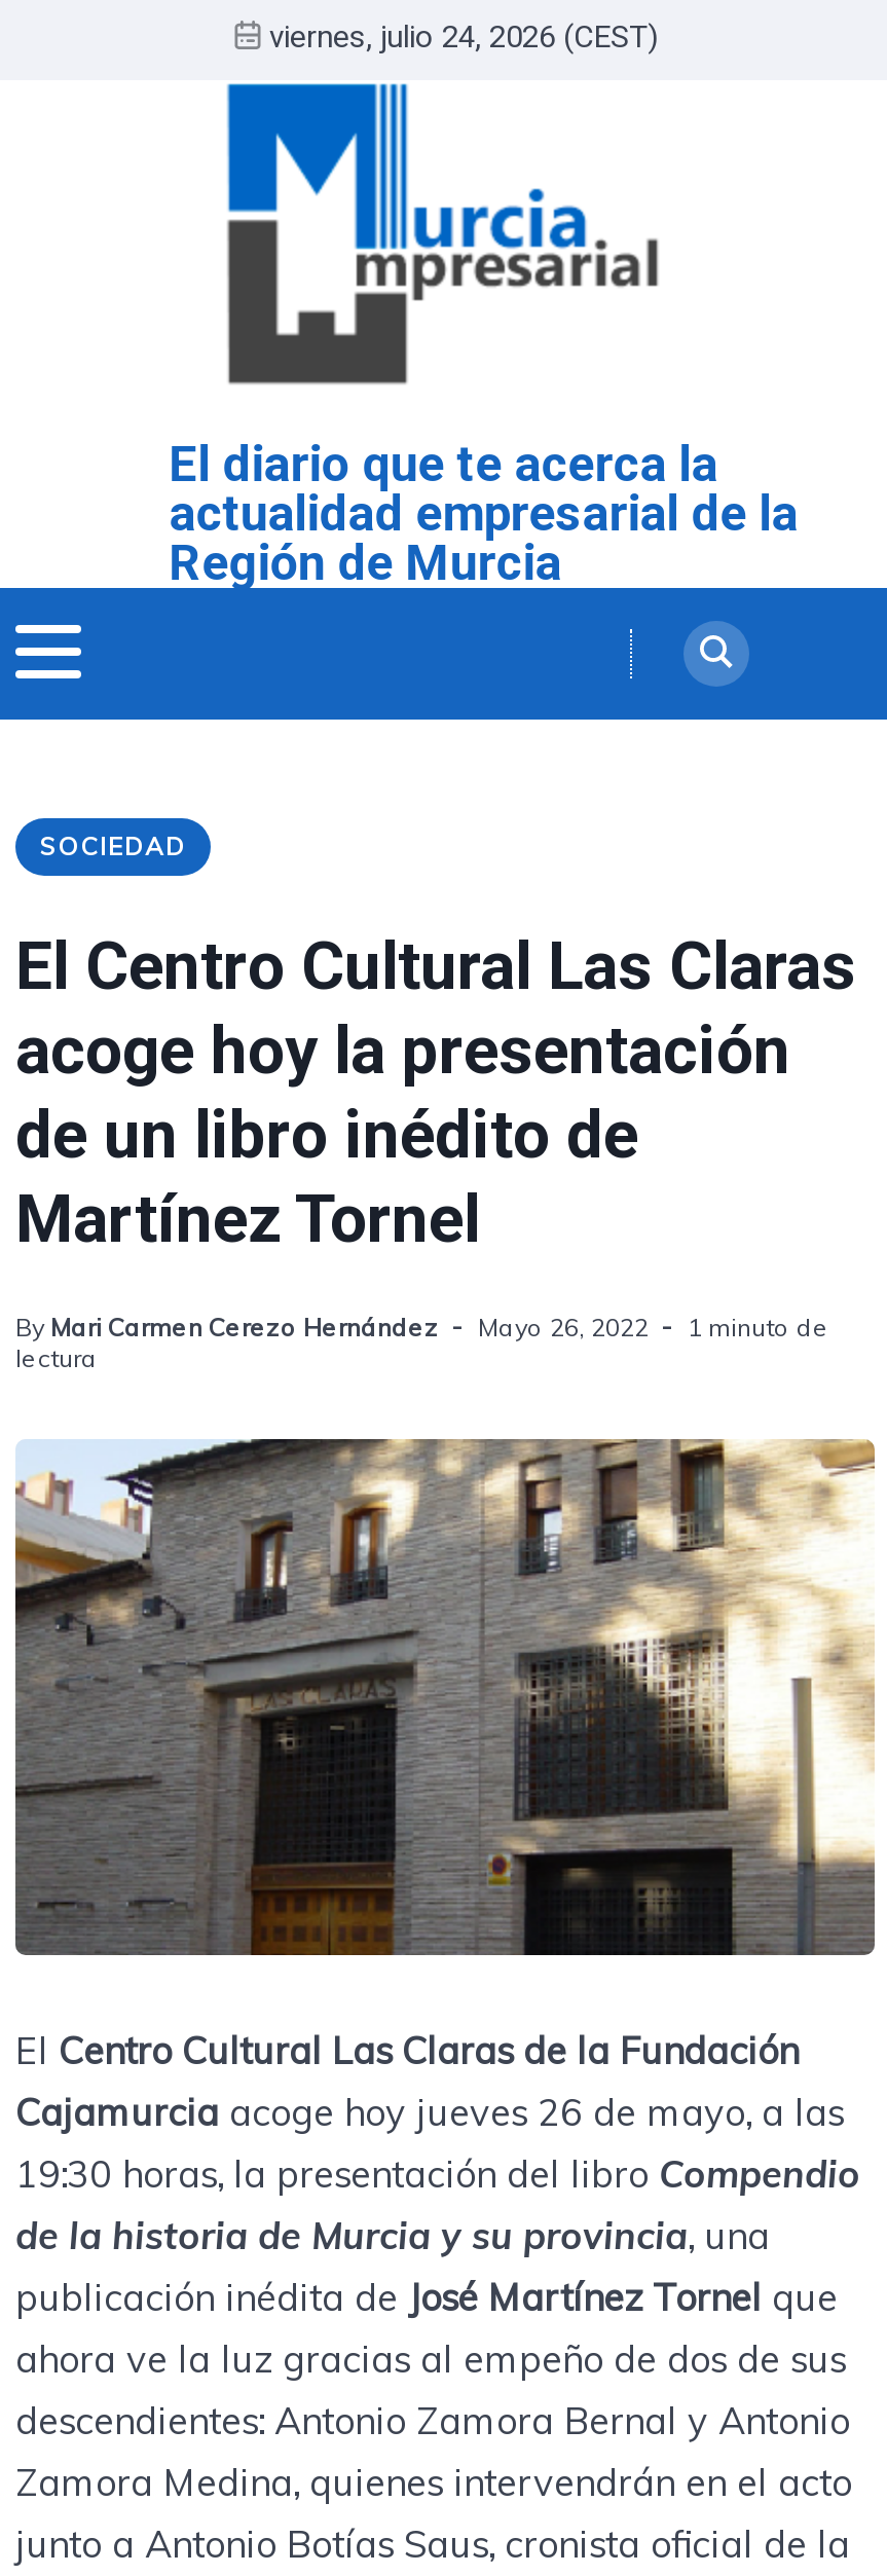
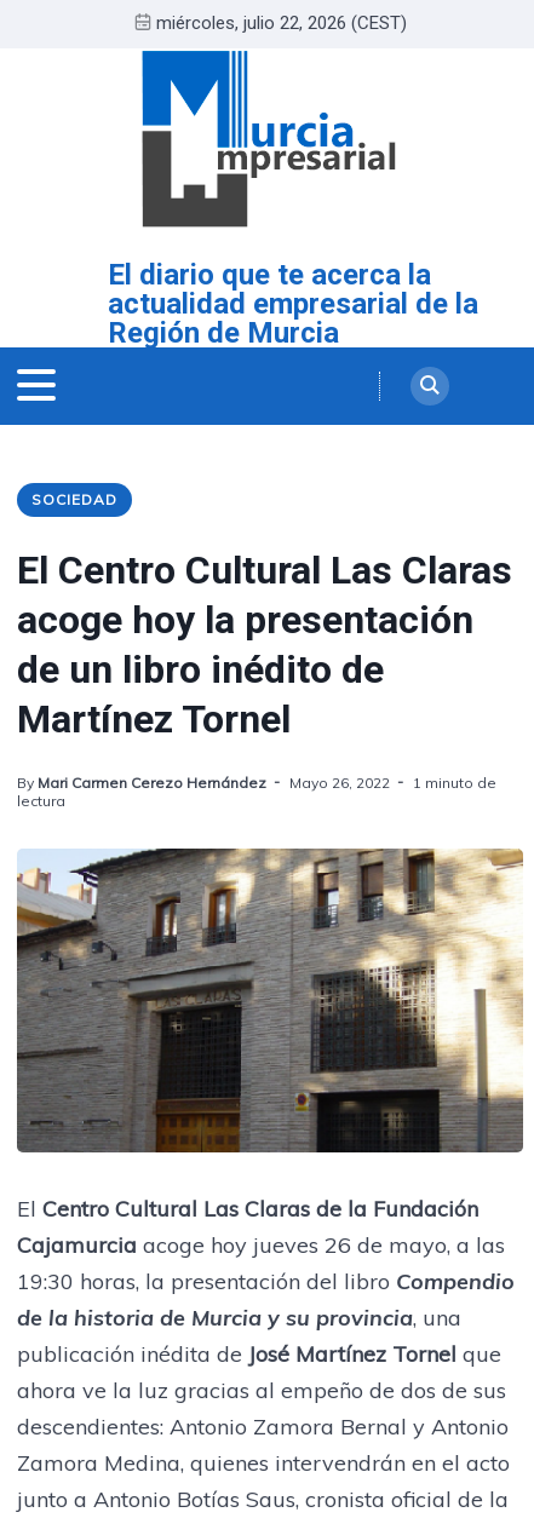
- viernes, julio 24, 2026 (CEST)
+ miércoles, julio 22, 2026 (CEST)
